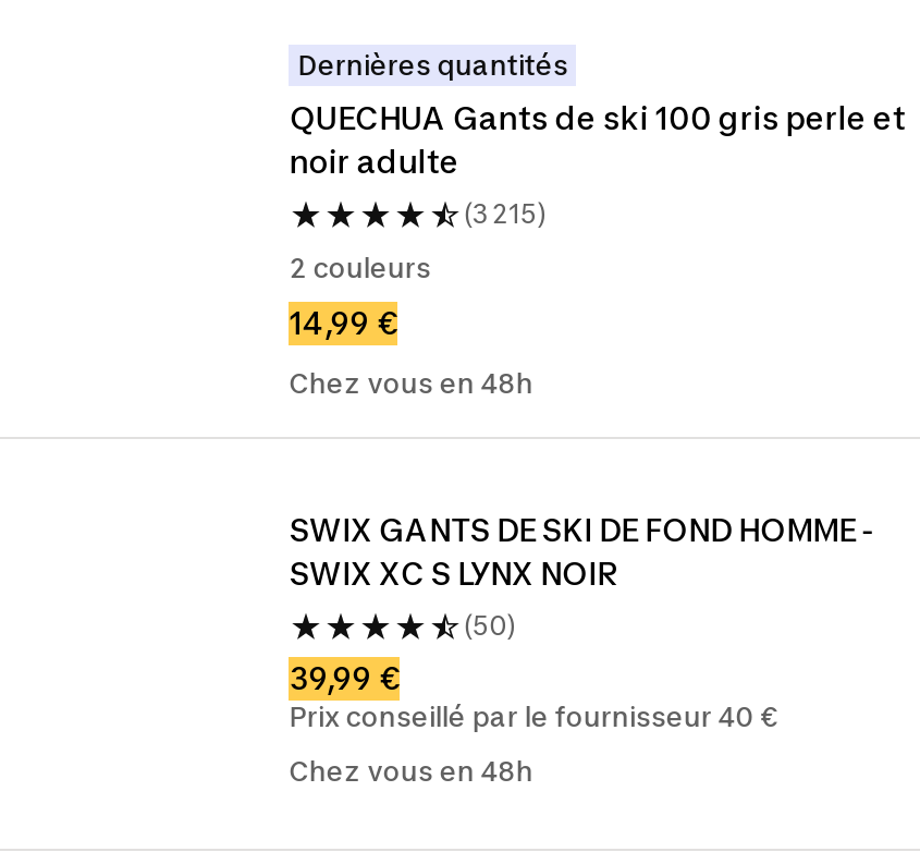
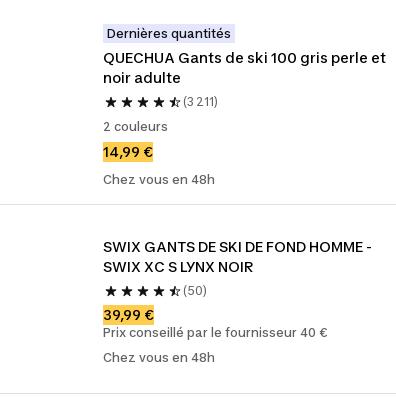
- (3 215)
+ (3 211)
